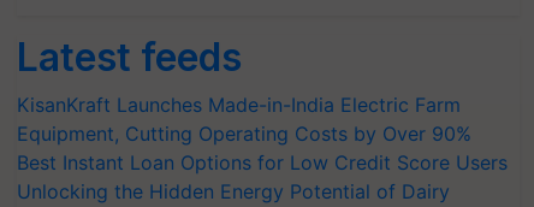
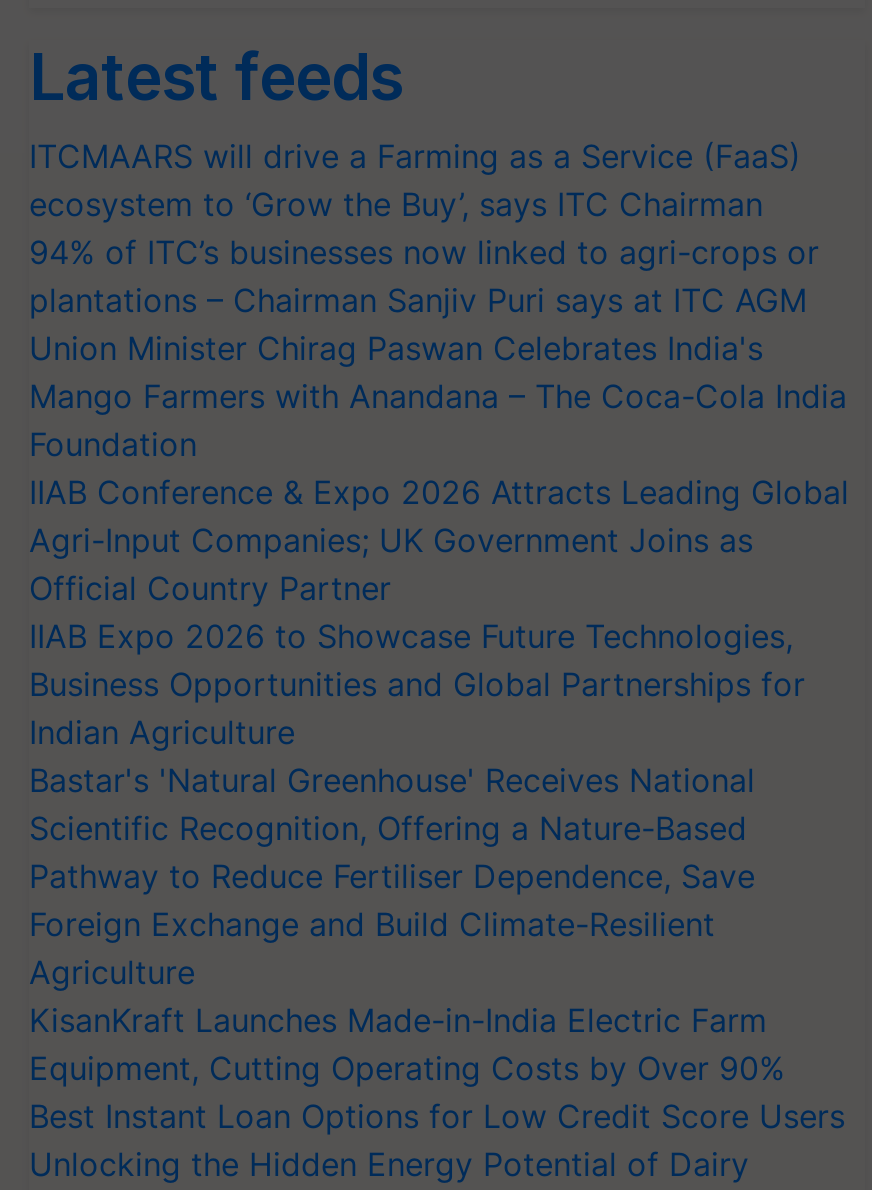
+ ITCMAARS will drive a Farming as a Service (FaaS)
+ ecosystem to ‘Grow the Buy’, says ITC Chairman
+ 94% of ITC’s businesses now linked to agri-crops or
+ plantations – Chairman Sanjiv Puri says at ITC AGM
+ Union Minister Chirag Paswan Celebrates India's
+ Mango Farmers with Anandana – The Coca-Cola India
+ Foundation
+ IIAB Conference & Expo 2026 Attracts Leading Global
+ Agri-Input Companies; UK Government Joins as
+ Official Country Partner
+ IIAB Expo 2026 to Showcase Future Technologies,
+ Business Opportunities and Global Partnerships for
+ Indian Agriculture
+ Bastar's 'Natural Greenhouse' Receives National
+ Scientific Recognition, Offering a Nature-Based
+ Pathway to Reduce Fertiliser Dependence, Save
+ Foreign Exchange and Build Climate-Resilient
+ Agriculture
